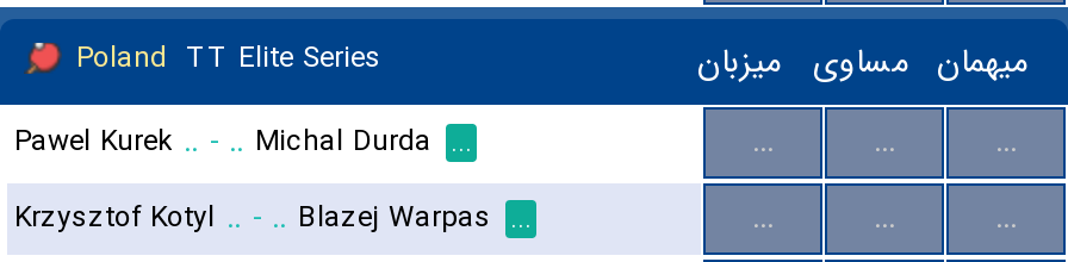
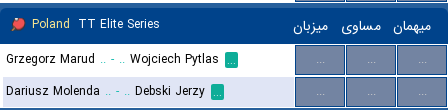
- Pawel Kurek .. - .. Michal Durda ...
+ Grzegorz Marud .. - .. Wojciech Pytlas ...

- Krzysztof Kotyl .. - .. Blazej Warpas ...
+ Dariusz Molenda .. - .. Debski Jerzy ...
